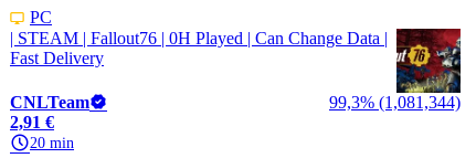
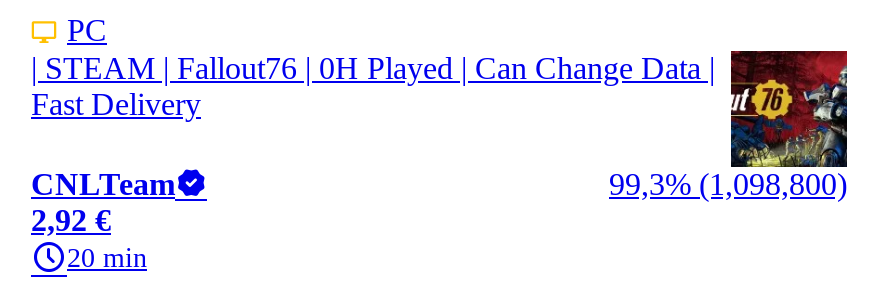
- 99,3% (1,081,344)
+ 99,3% (1,098,800)

- 2,91 €
+ 2,92 €
